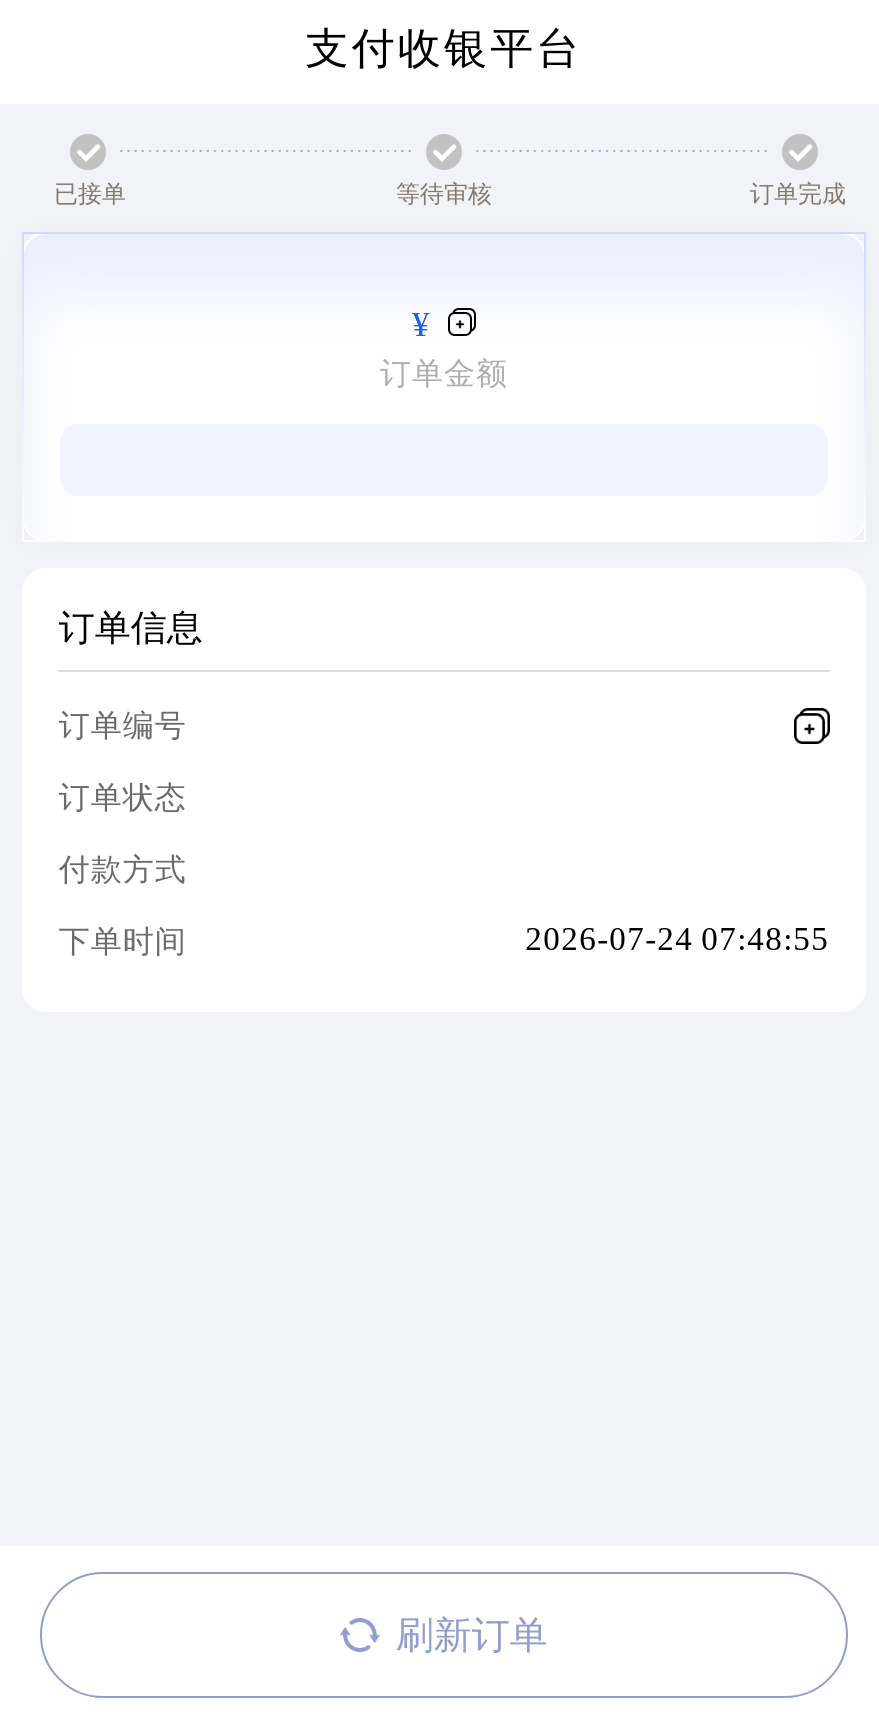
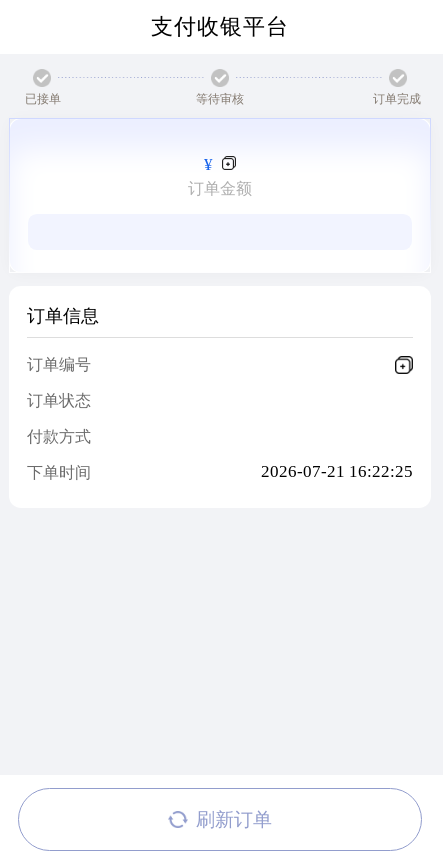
- 2026-07-24 07:48:55
+ 2026-07-21 16:22:25
